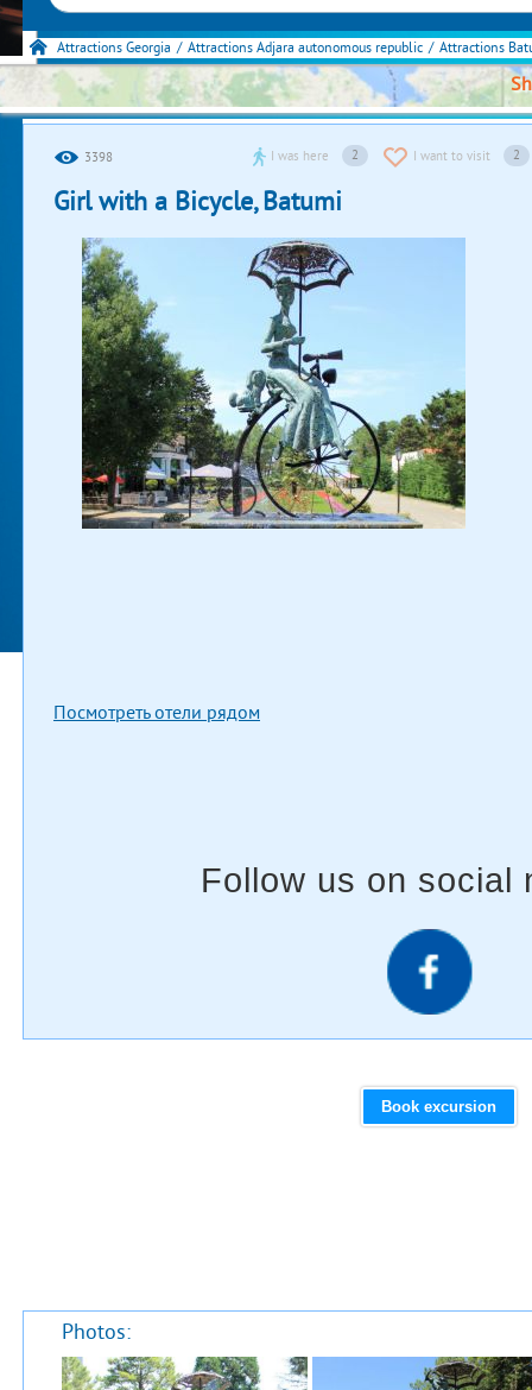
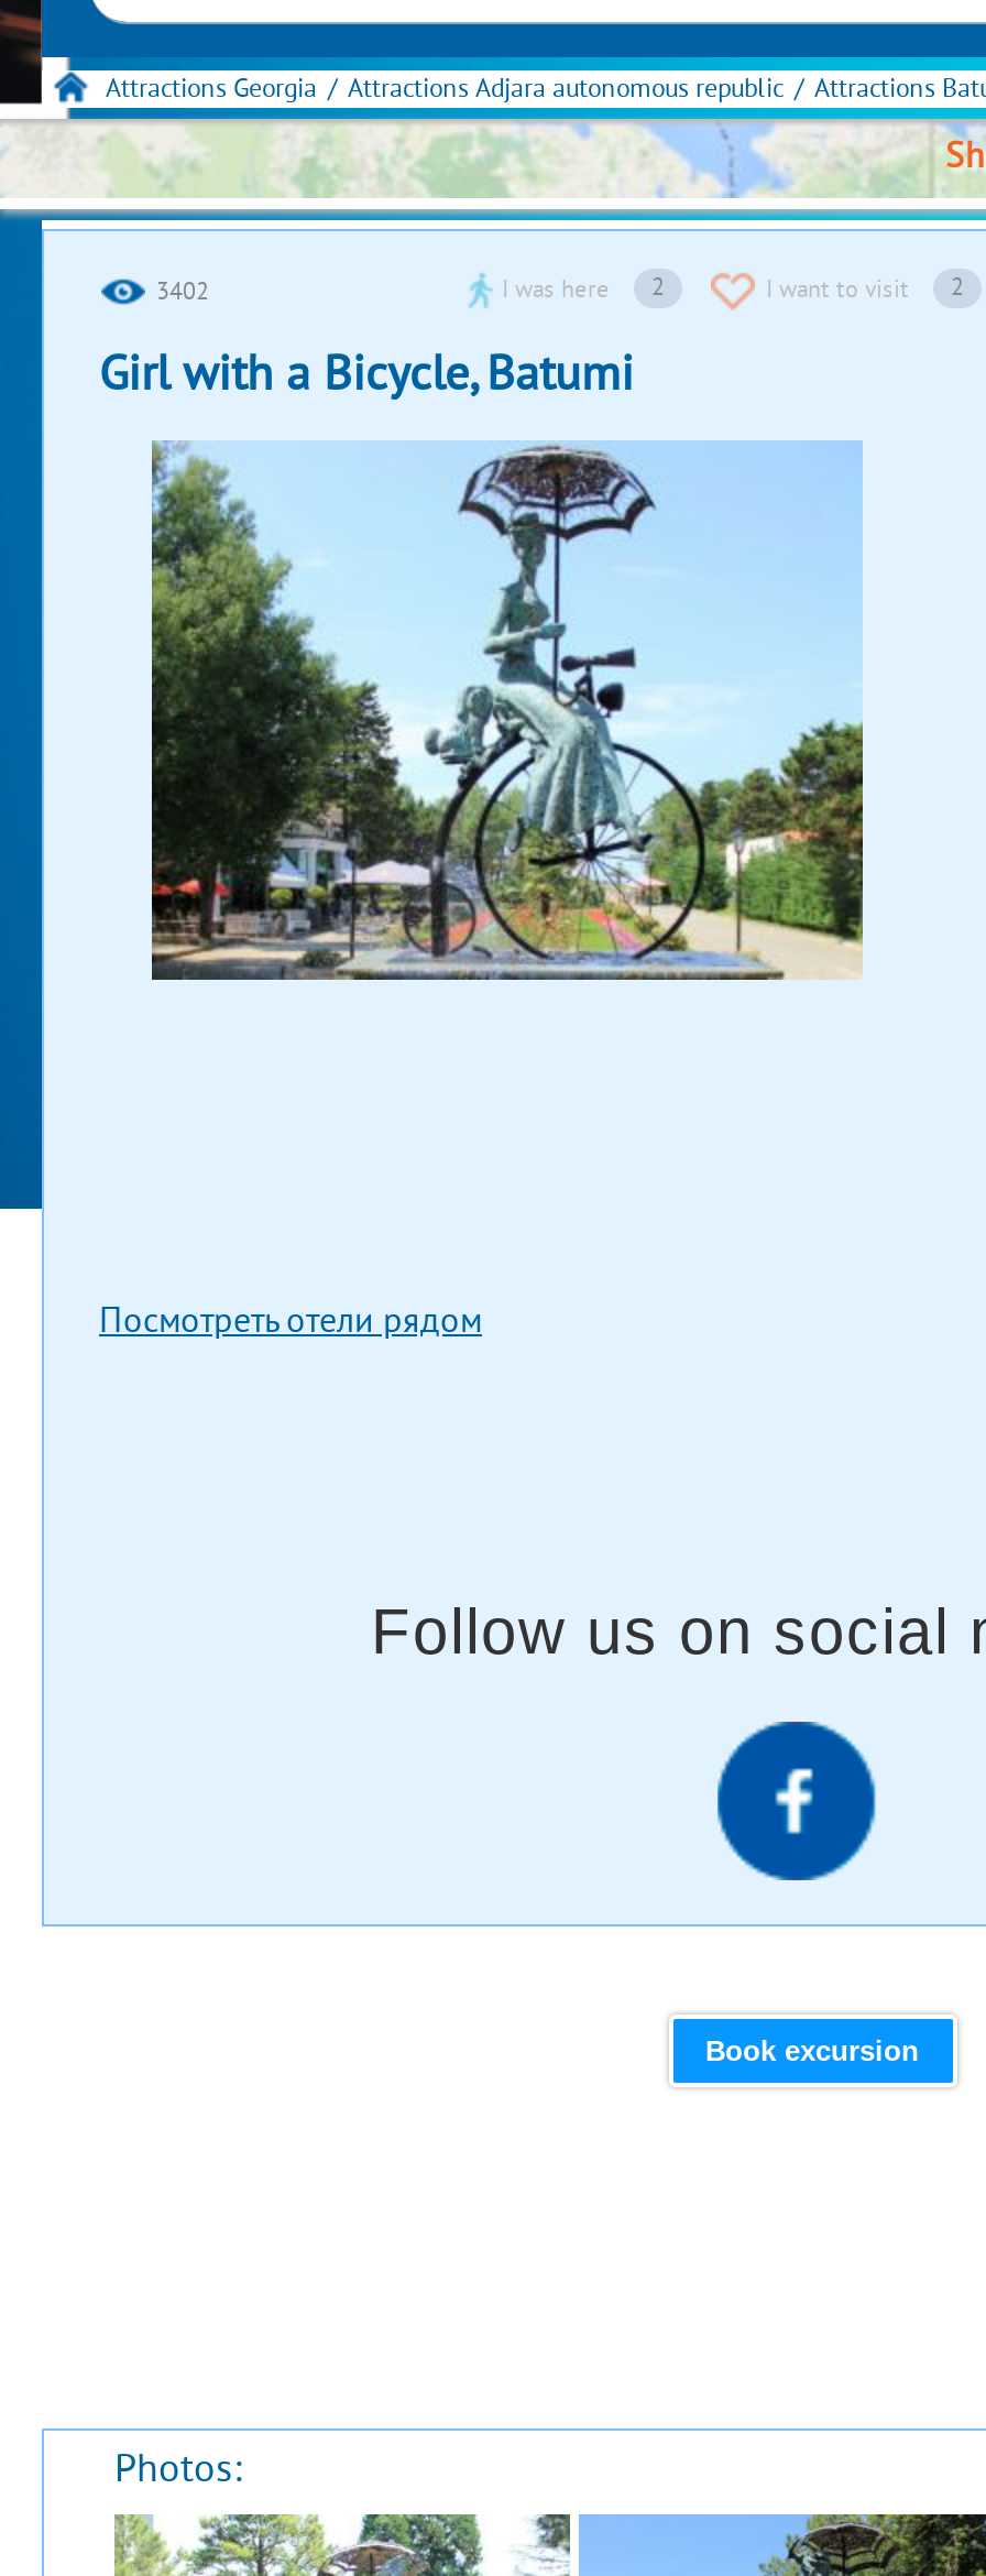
- 3398
+ 3402
